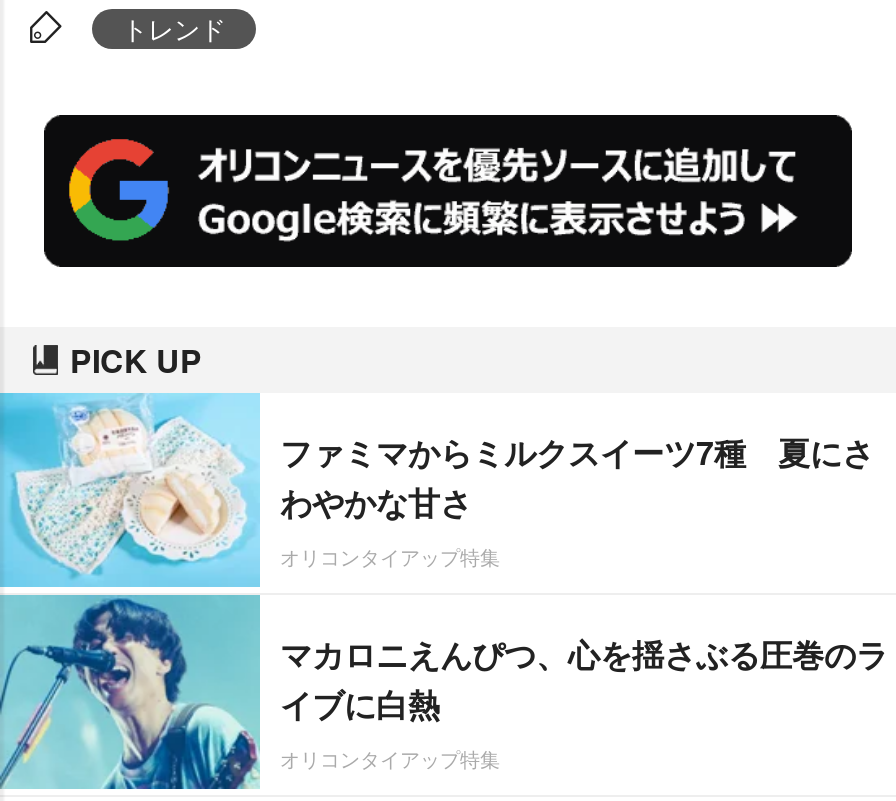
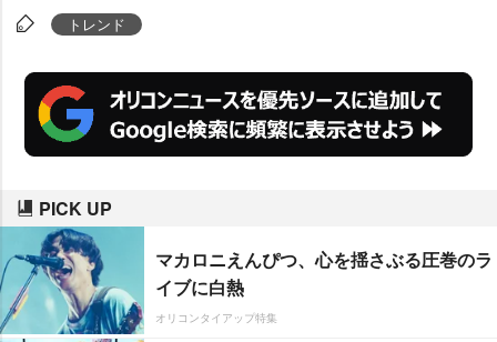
- [image]
- ファミマからミルクスイーツ7種 夏にさ
- わやかな甘さ
- オリコンタイアップ特集
